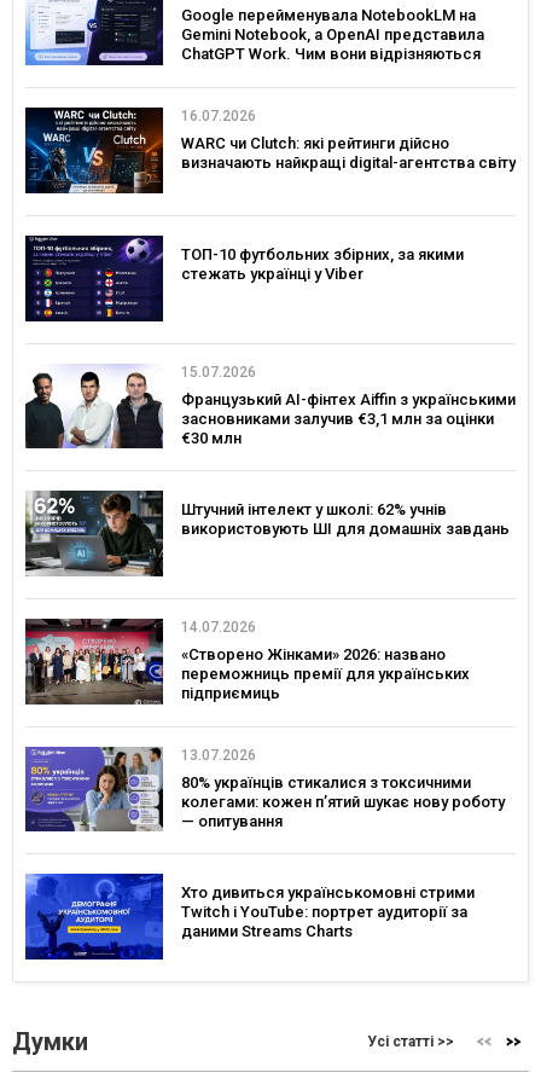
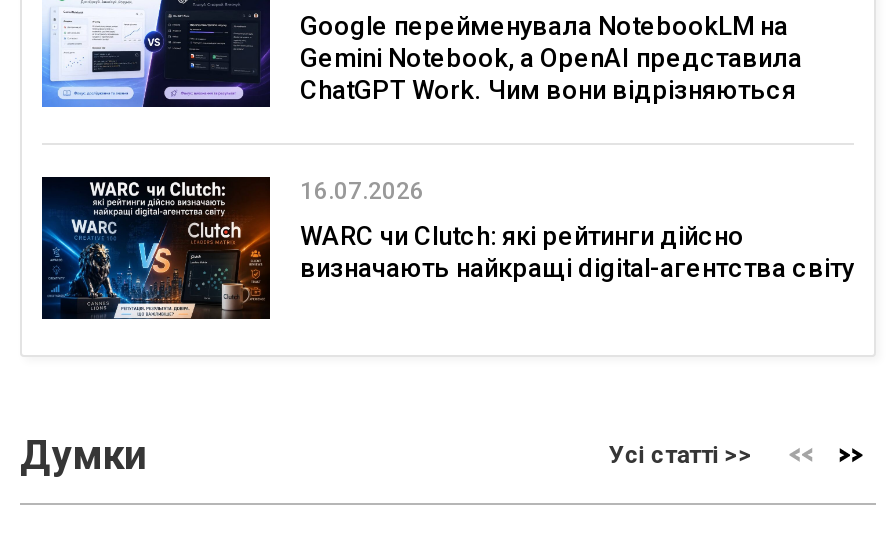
- [image]
- ТОП-10 футбольних збірних, за якими
- стежать українці у Viber

- [image]
- 15.07.2026
- Французький AI-фінтех Aiffin з українськими
- засновниками залучив €3,1 млн за оцінки
- €30 млн

- [image]
- Штучний інтелект у школі: 62% учнів
- використовують ШІ для домашніх завдань

- [image]
- 14.07.2026
- «Створено Жінками» 2026: названо
- переможниць премії для українських
- підприємиць
- 13.07.2026
- 80% українців стикалися з токсичними
- колегами: кожен п’ятий шукає нову роботу
- — опитування

- [image]

- [image]
- Хто дивиться українськомовні стрими
- Twitch і YouTube: портрет аудиторії за
- даними Streams Charts
